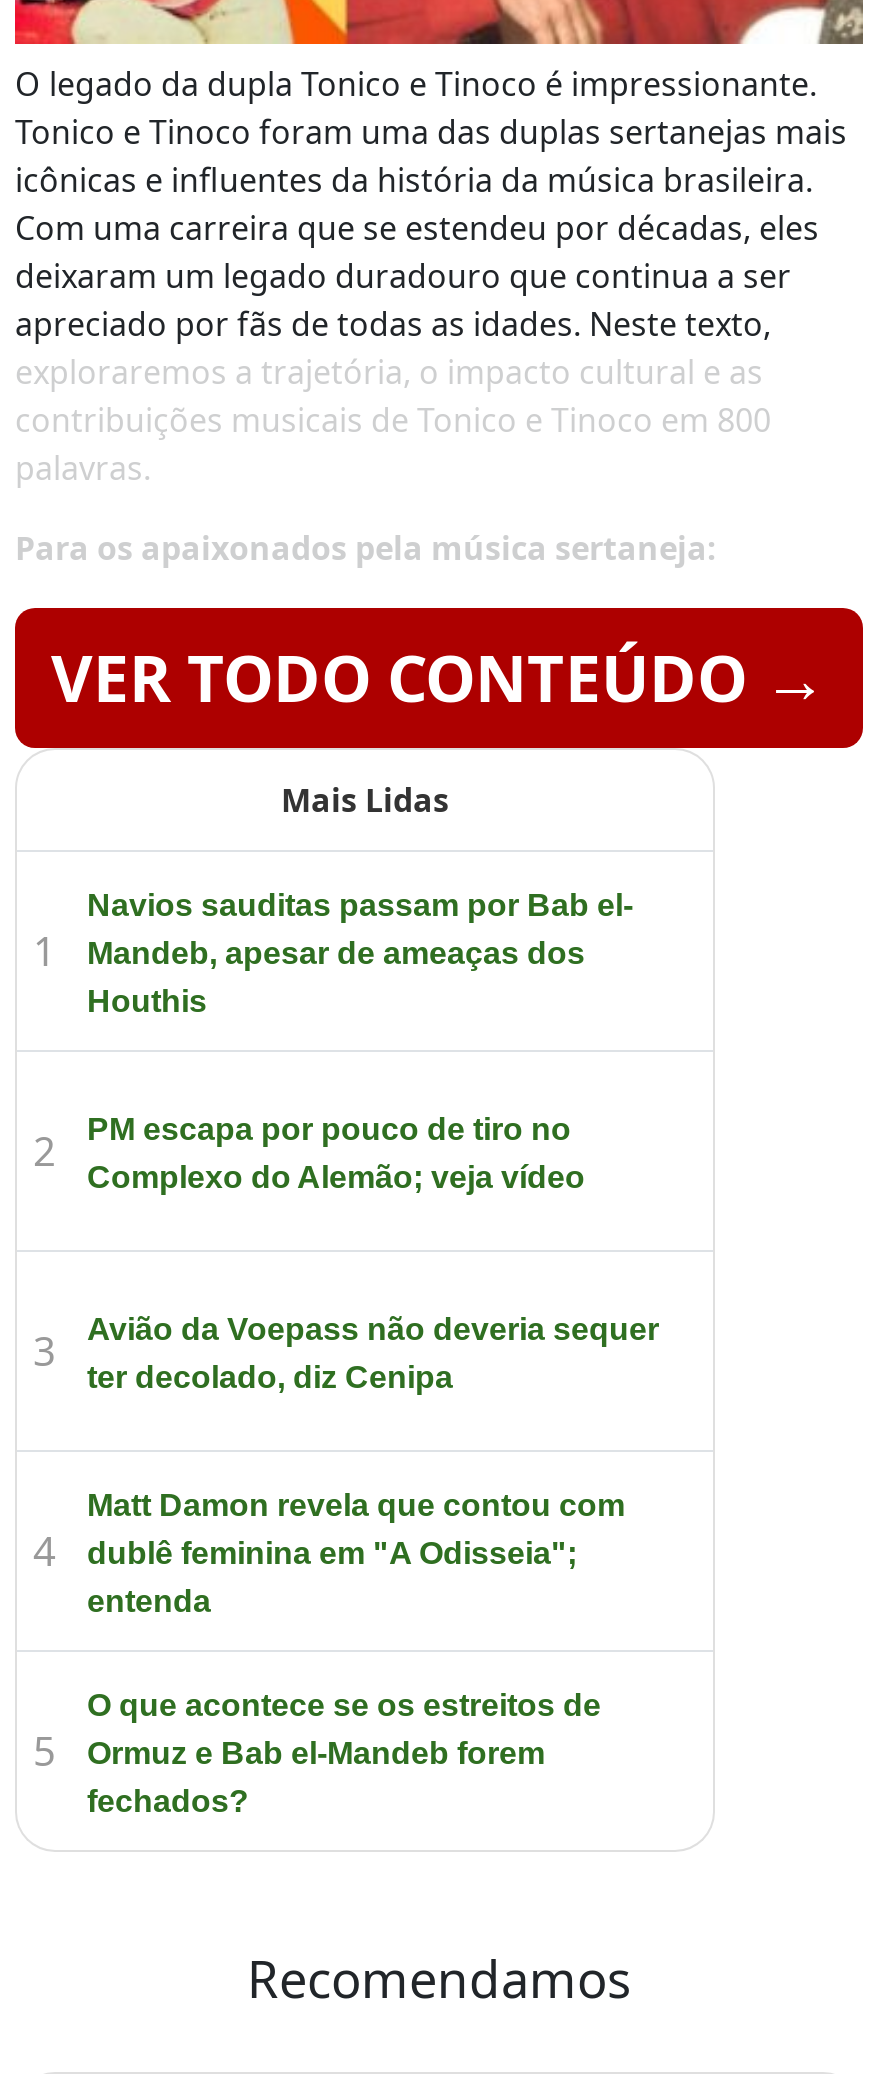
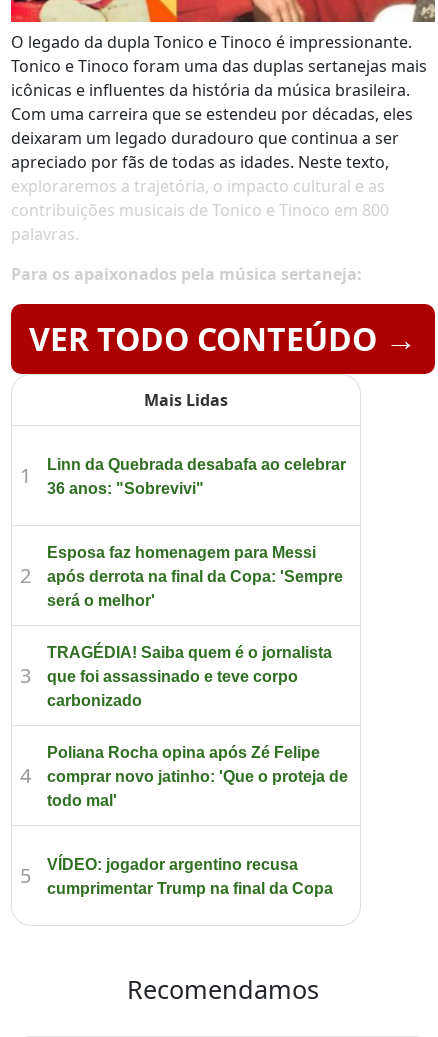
- Navios sauditas passam por Bab el-
- Mandeb, apesar de ameaças dos
- Houthis
+ Linn da Quebrada desabafa ao celebrar
+ 36 anos: "Sobrevivi"

- PM escapa por pouco de tiro no
- Complexo do Alemão; veja vídeo
+ Esposa faz homenagem para Messi
+ após derrota na final da Copa: 'Sempre
+ será o melhor'

- Avião da Voepass não deveria sequer
- ter decolado, diz Cenipa
+ TRAGÉDIA! Saiba quem é o jornalista
+ que foi assassinado e teve corpo
+ carbonizado

- Matt Damon revela que contou com
- dublê feminina em "A Odisseia";
- entenda
+ Poliana Rocha opina após Zé Felipe
+ comprar novo jatinho: 'Que o proteja de
+ todo mal'

- O que acontece se os estreitos de
- Ormuz e Bab el-Mandeb forem
- fechados?
+ VÍDEO: jogador argentino recusa
+ cumprimentar Trump na final da Copa
